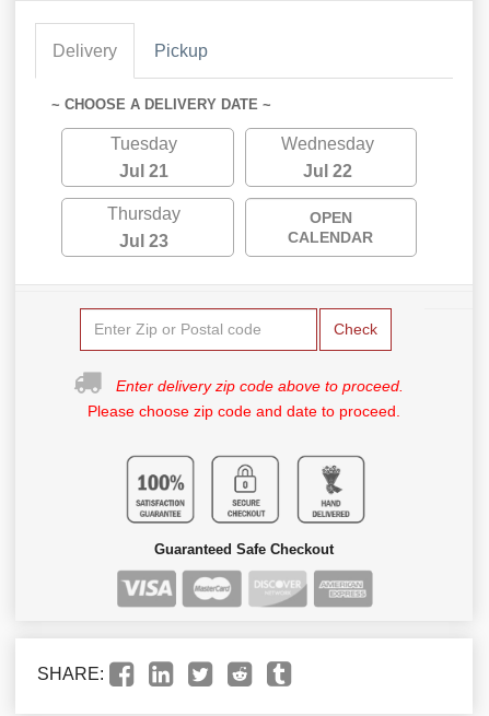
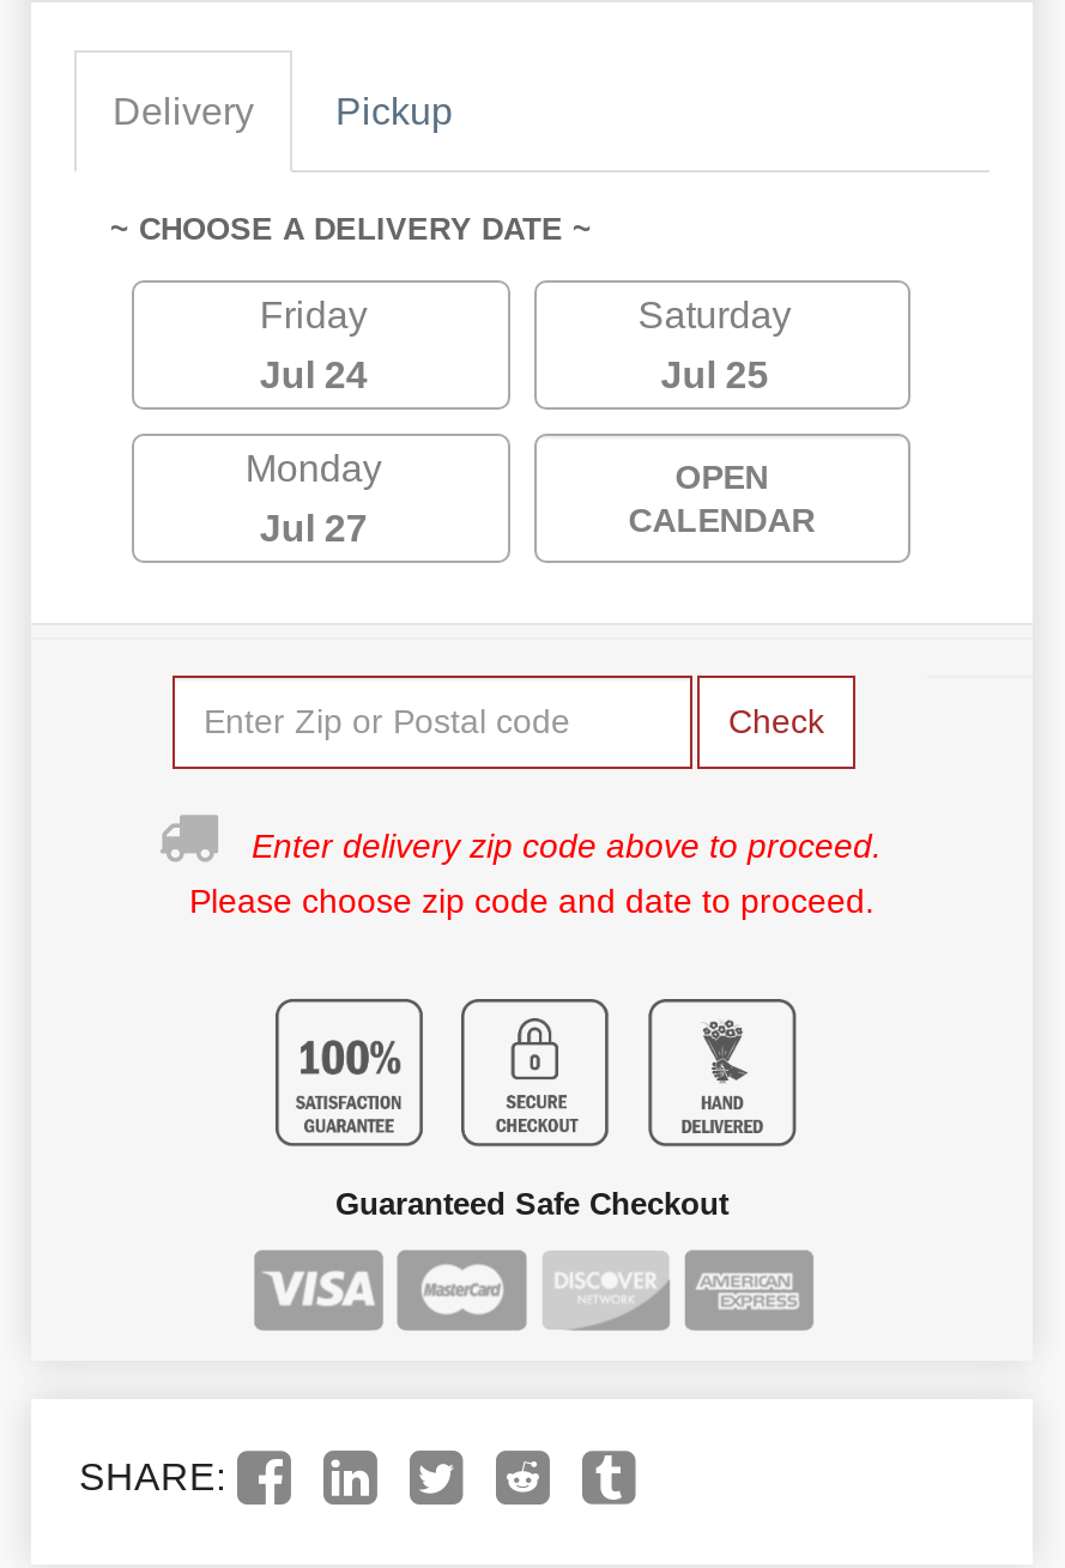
- Tuesday
+ Friday

- Wednesday
+ Saturday

- Jul 21
+ Jul 24

- Jul 22
+ Jul 25

- Thursday
+ Monday

- Jul 23
+ Jul 27
